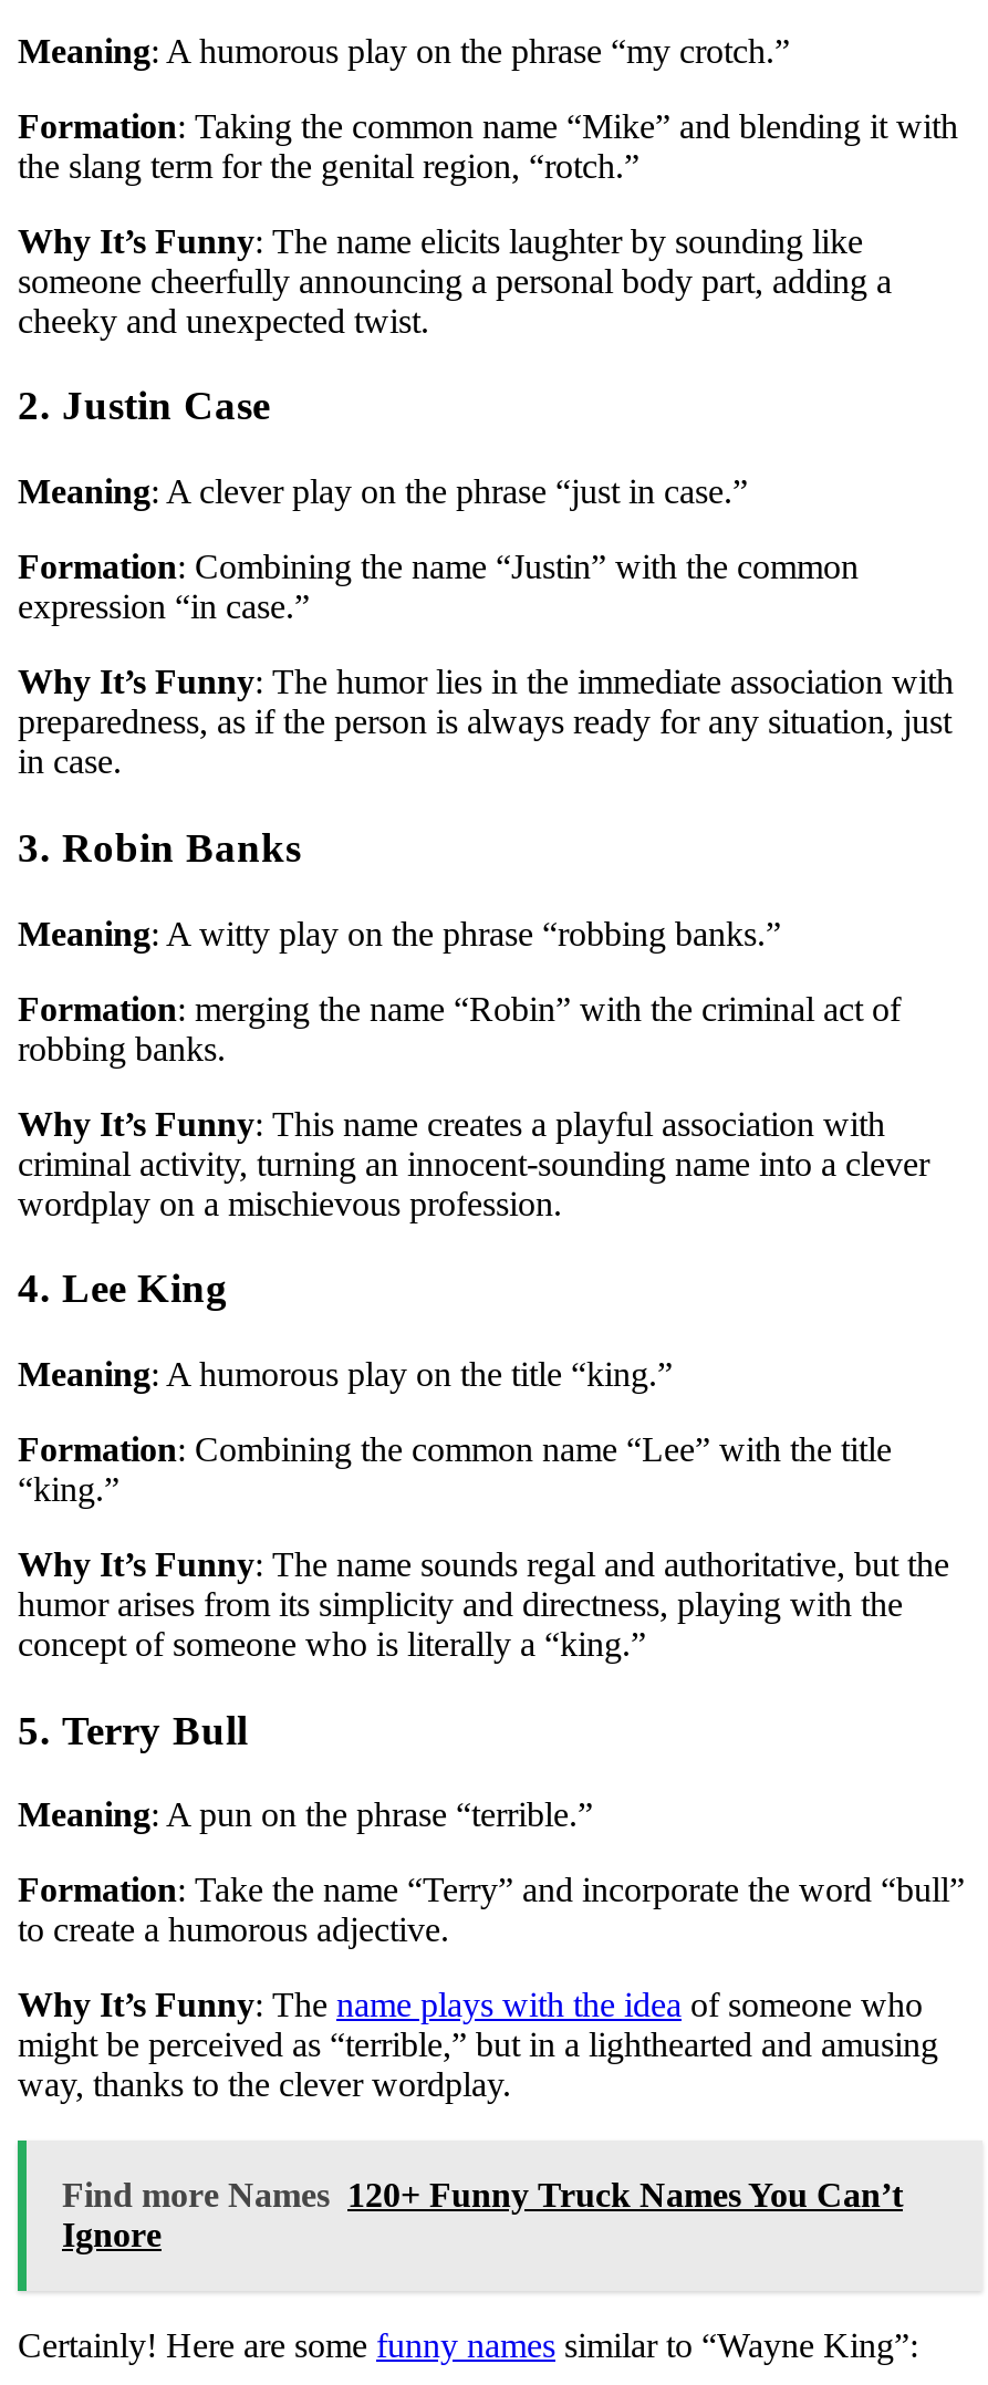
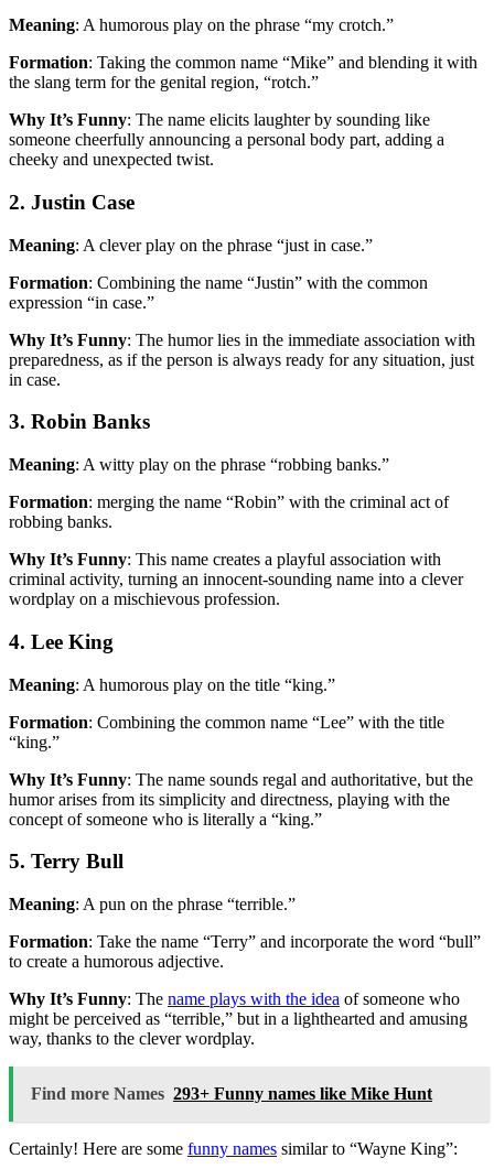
- Find more Names 120+ Funny Truck Names You Can’t
- Ignore
+ Find more Names 293+ Funny names like Mike Hunt
